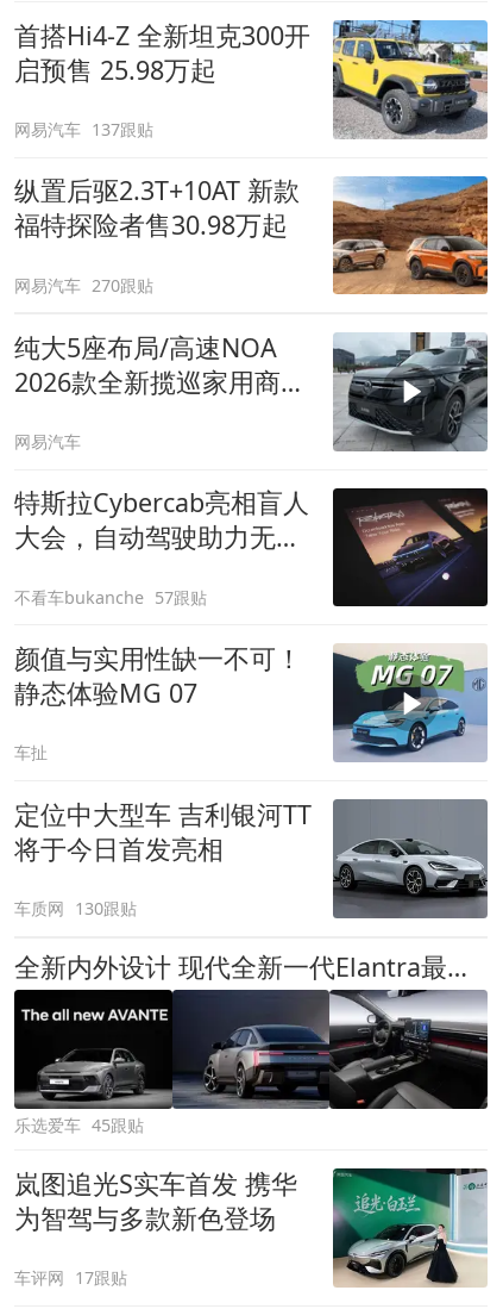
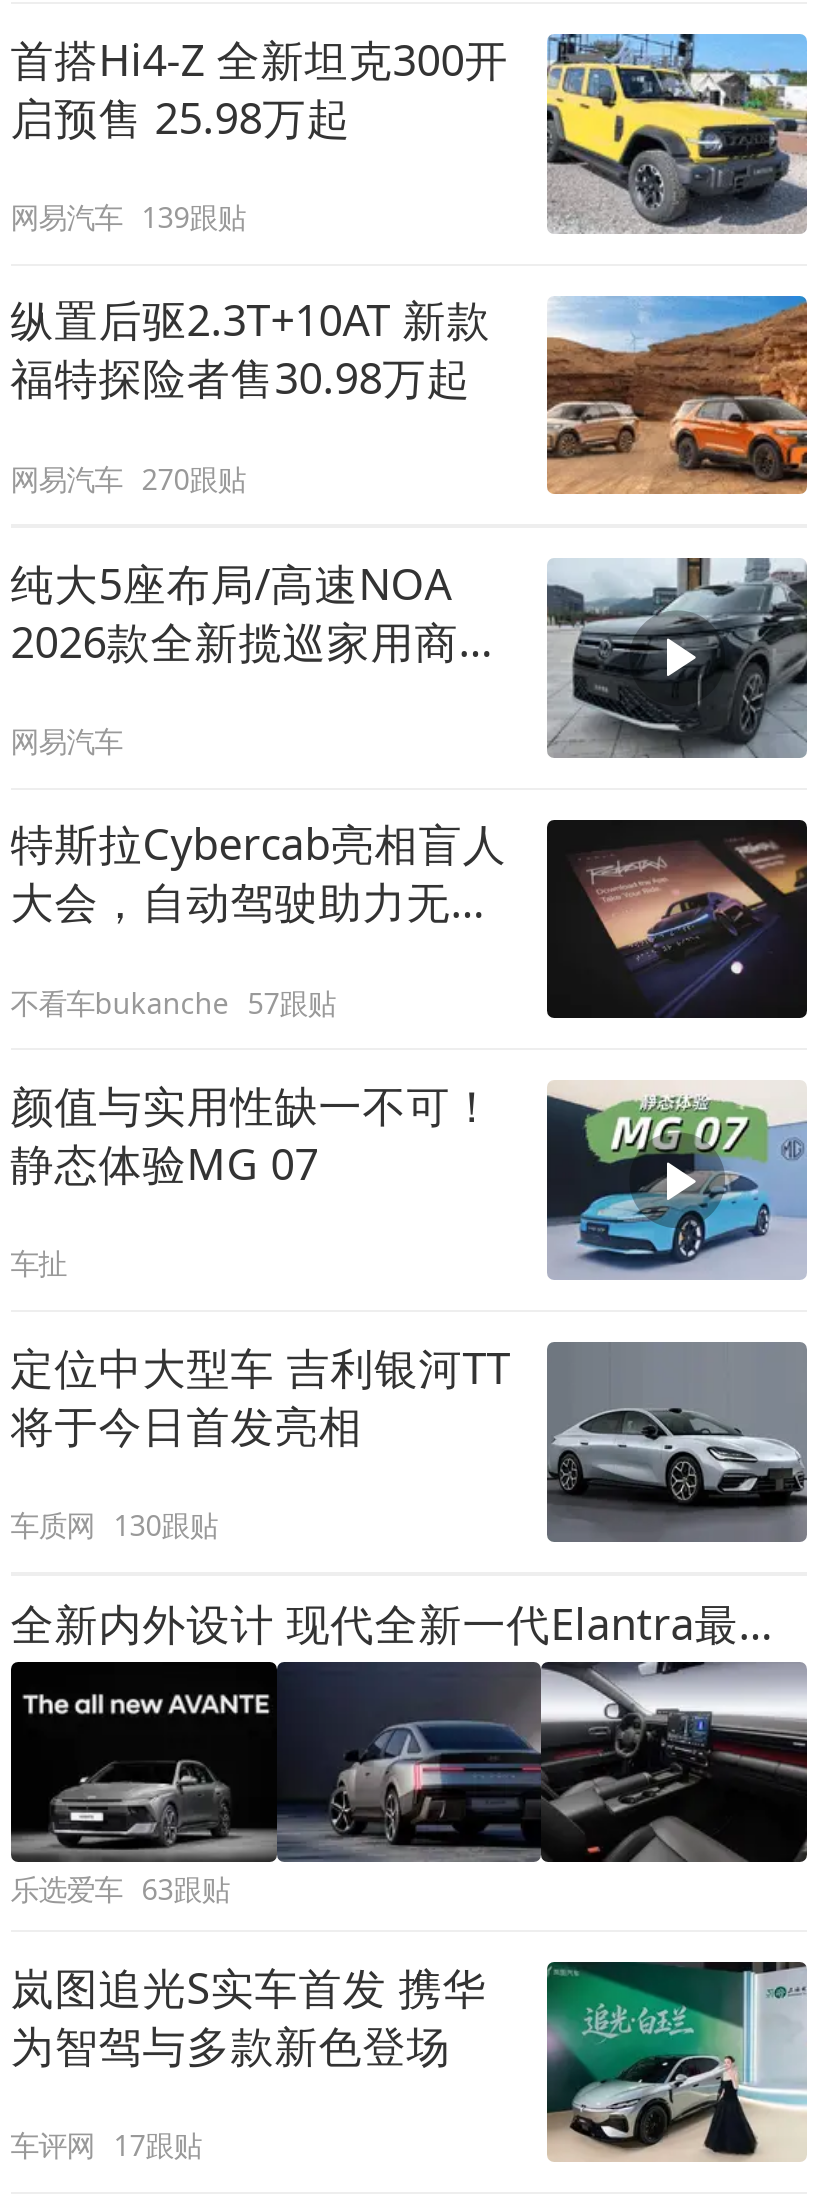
- 网易汽车 137跟贴
+ 网易汽车 139跟贴

- 乐选爱车 45跟贴
+ 乐选爱车 63跟贴
